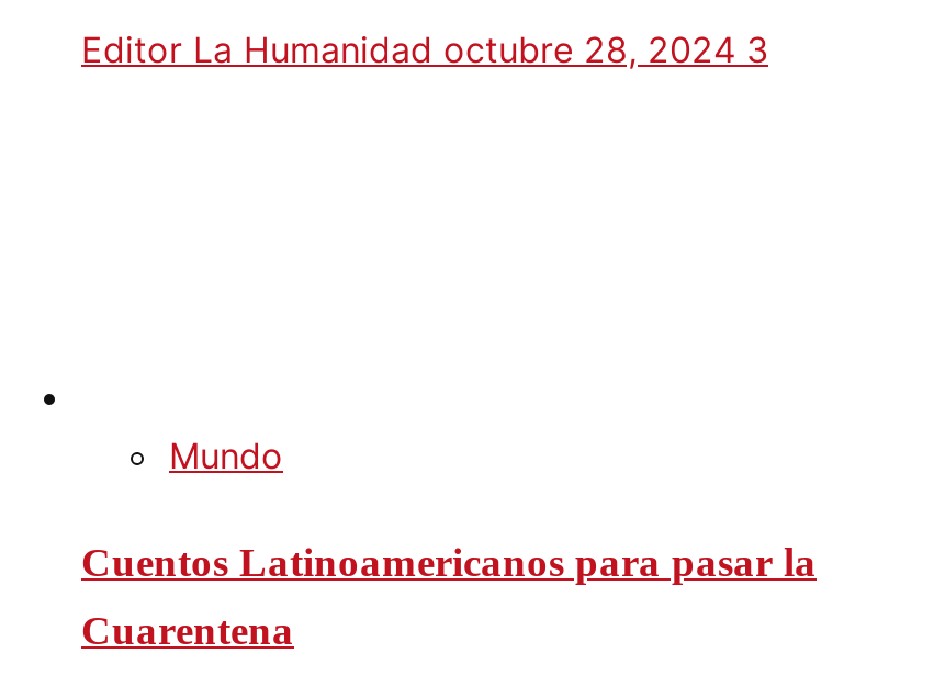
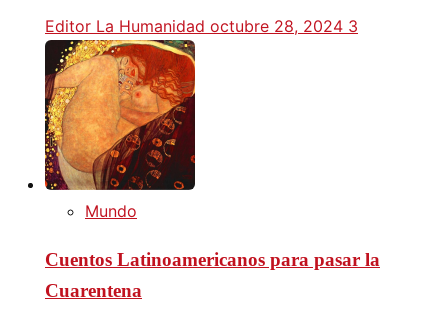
+ [image]
